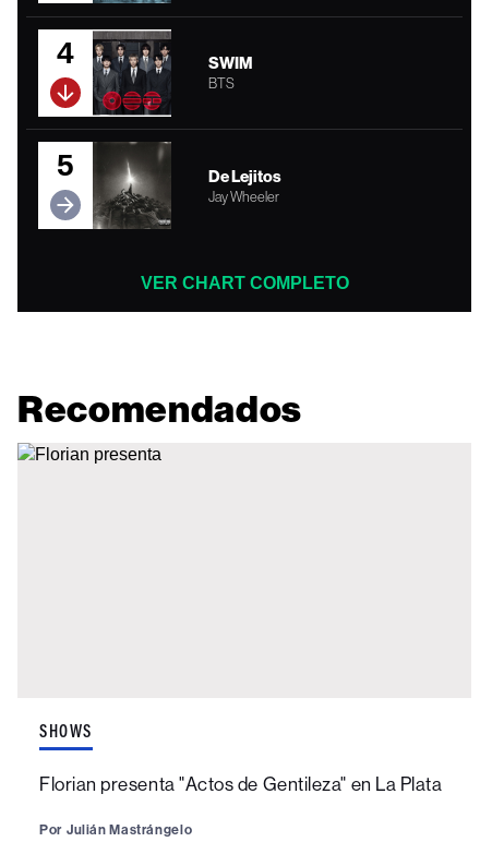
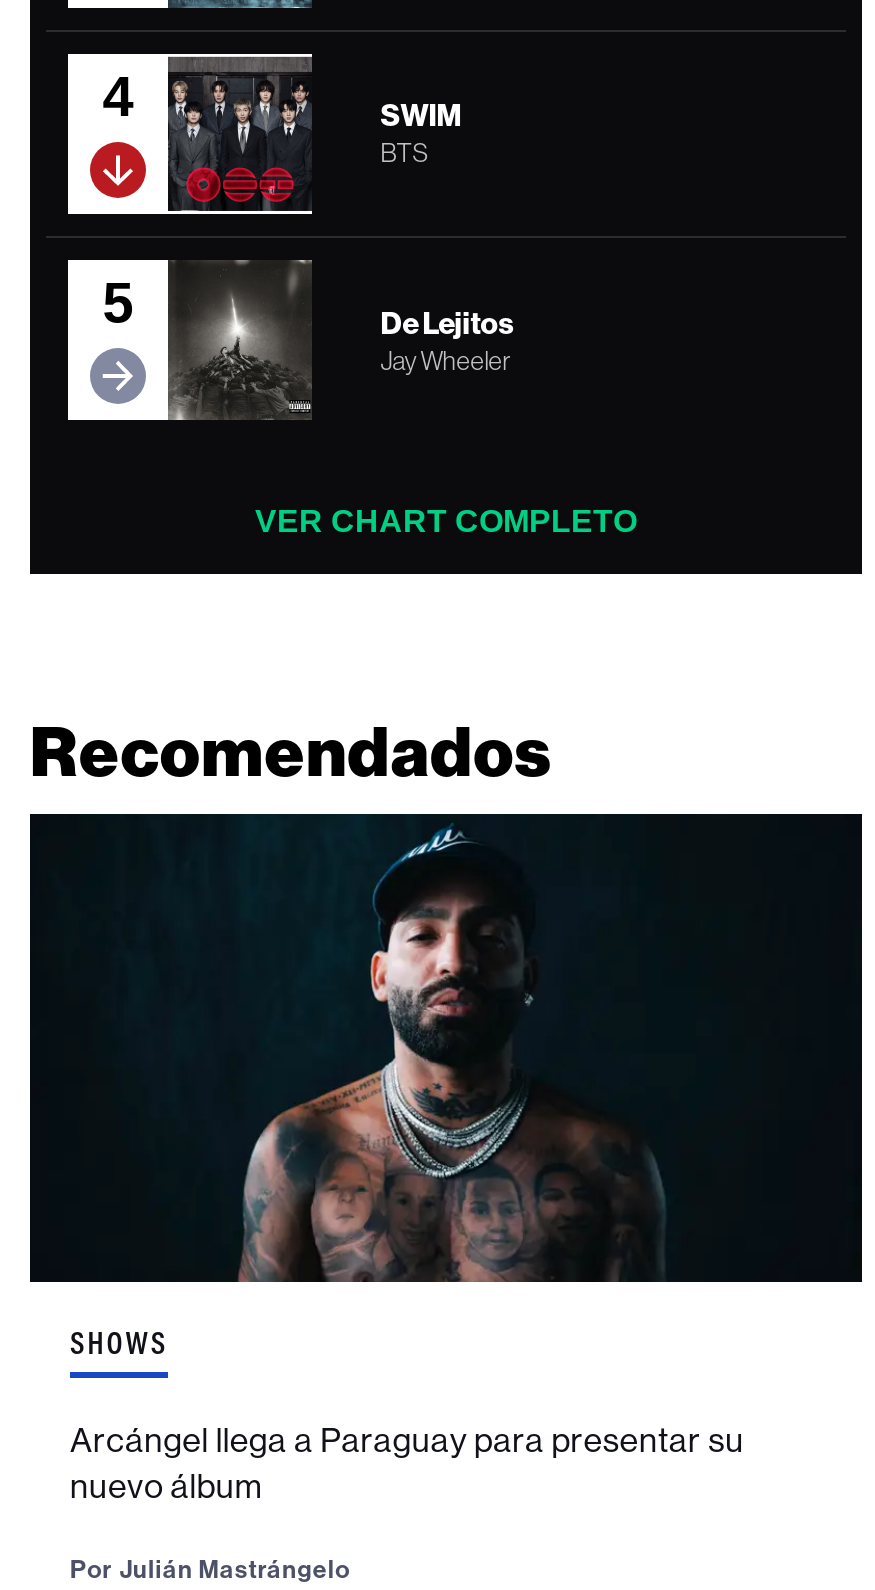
+ [image]

- Florian presenta "Actos de Gentileza" en La Plata
+ Arcángel llega a Paraguay para presentar su
+ nuevo álbum
